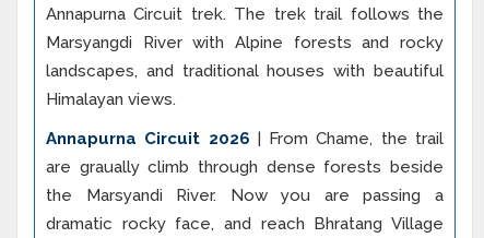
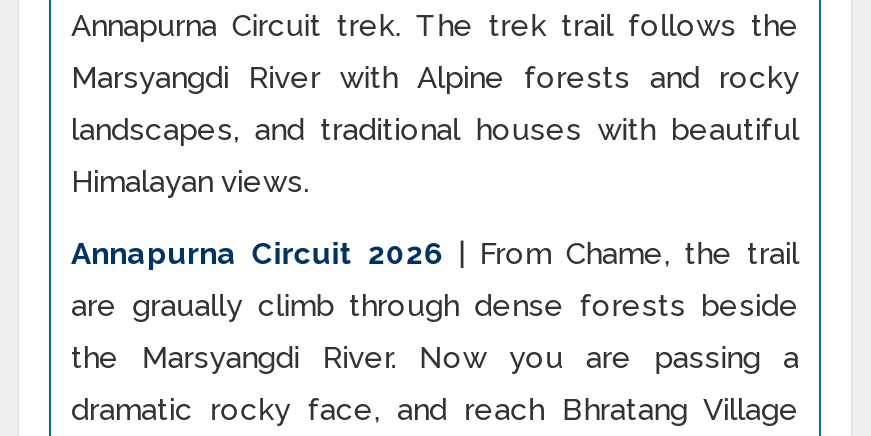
- the Marsyandi River. Now you are passing a
+ the Marsyangdi River. Now you are passing a
